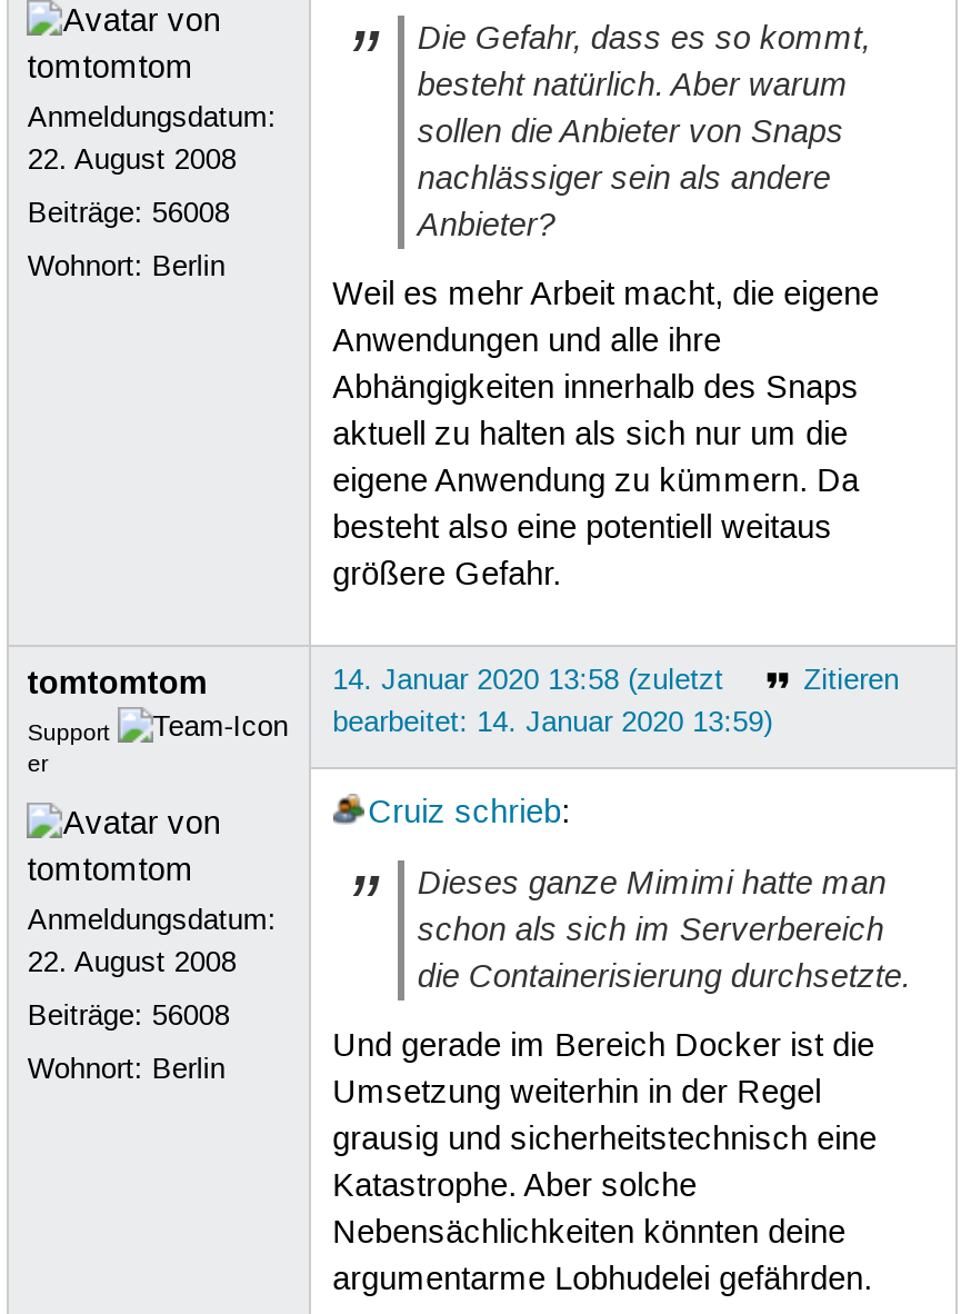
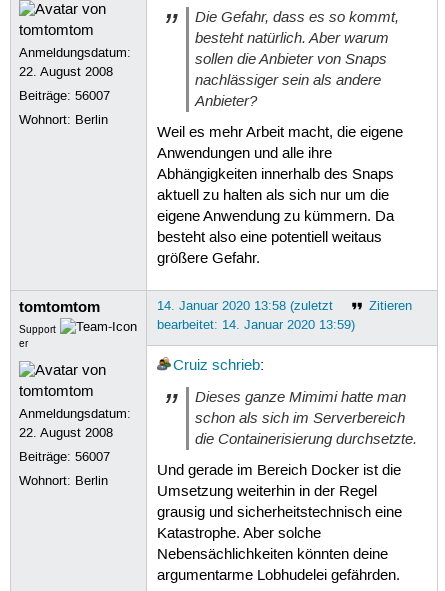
- Beiträge: 56008
+ Beiträge: 56007

- Beiträge: 56008
+ Beiträge: 56007
